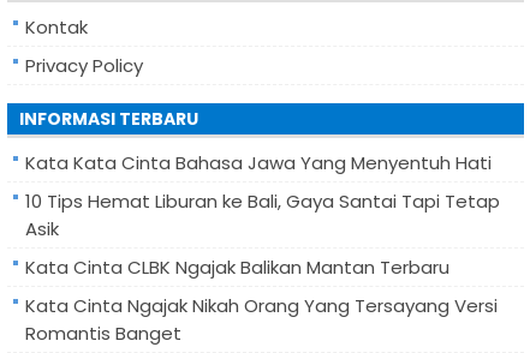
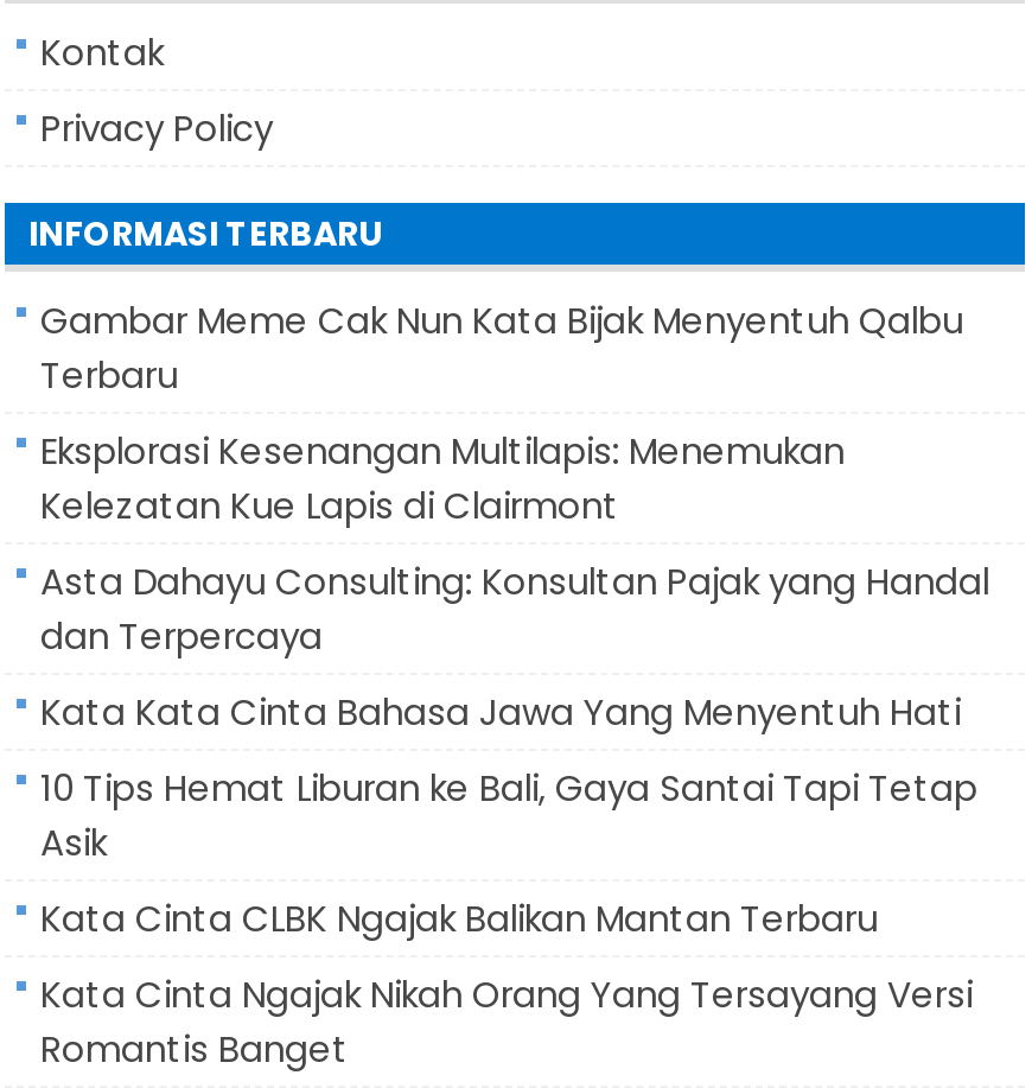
+ Gambar Meme Cak Nun Kata Bijak Menyentuh Qalbu
+ Terbaru
+ Eksplorasi Kesenangan Multilapis: Menemukan
+ Kelezatan Kue Lapis di Clairmont
+ Asta Dahayu Consulting: Konsultan Pajak yang Handal
+ dan Terpercaya
